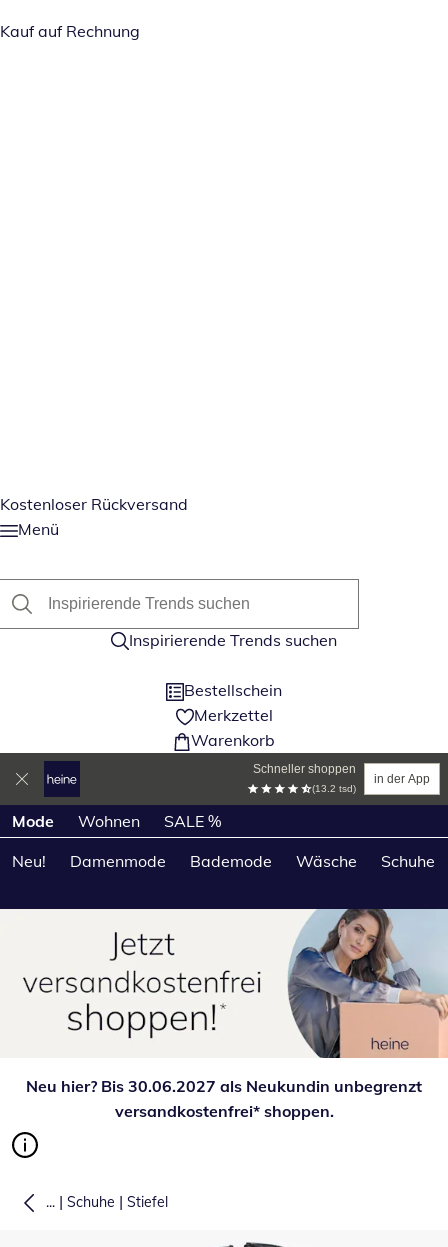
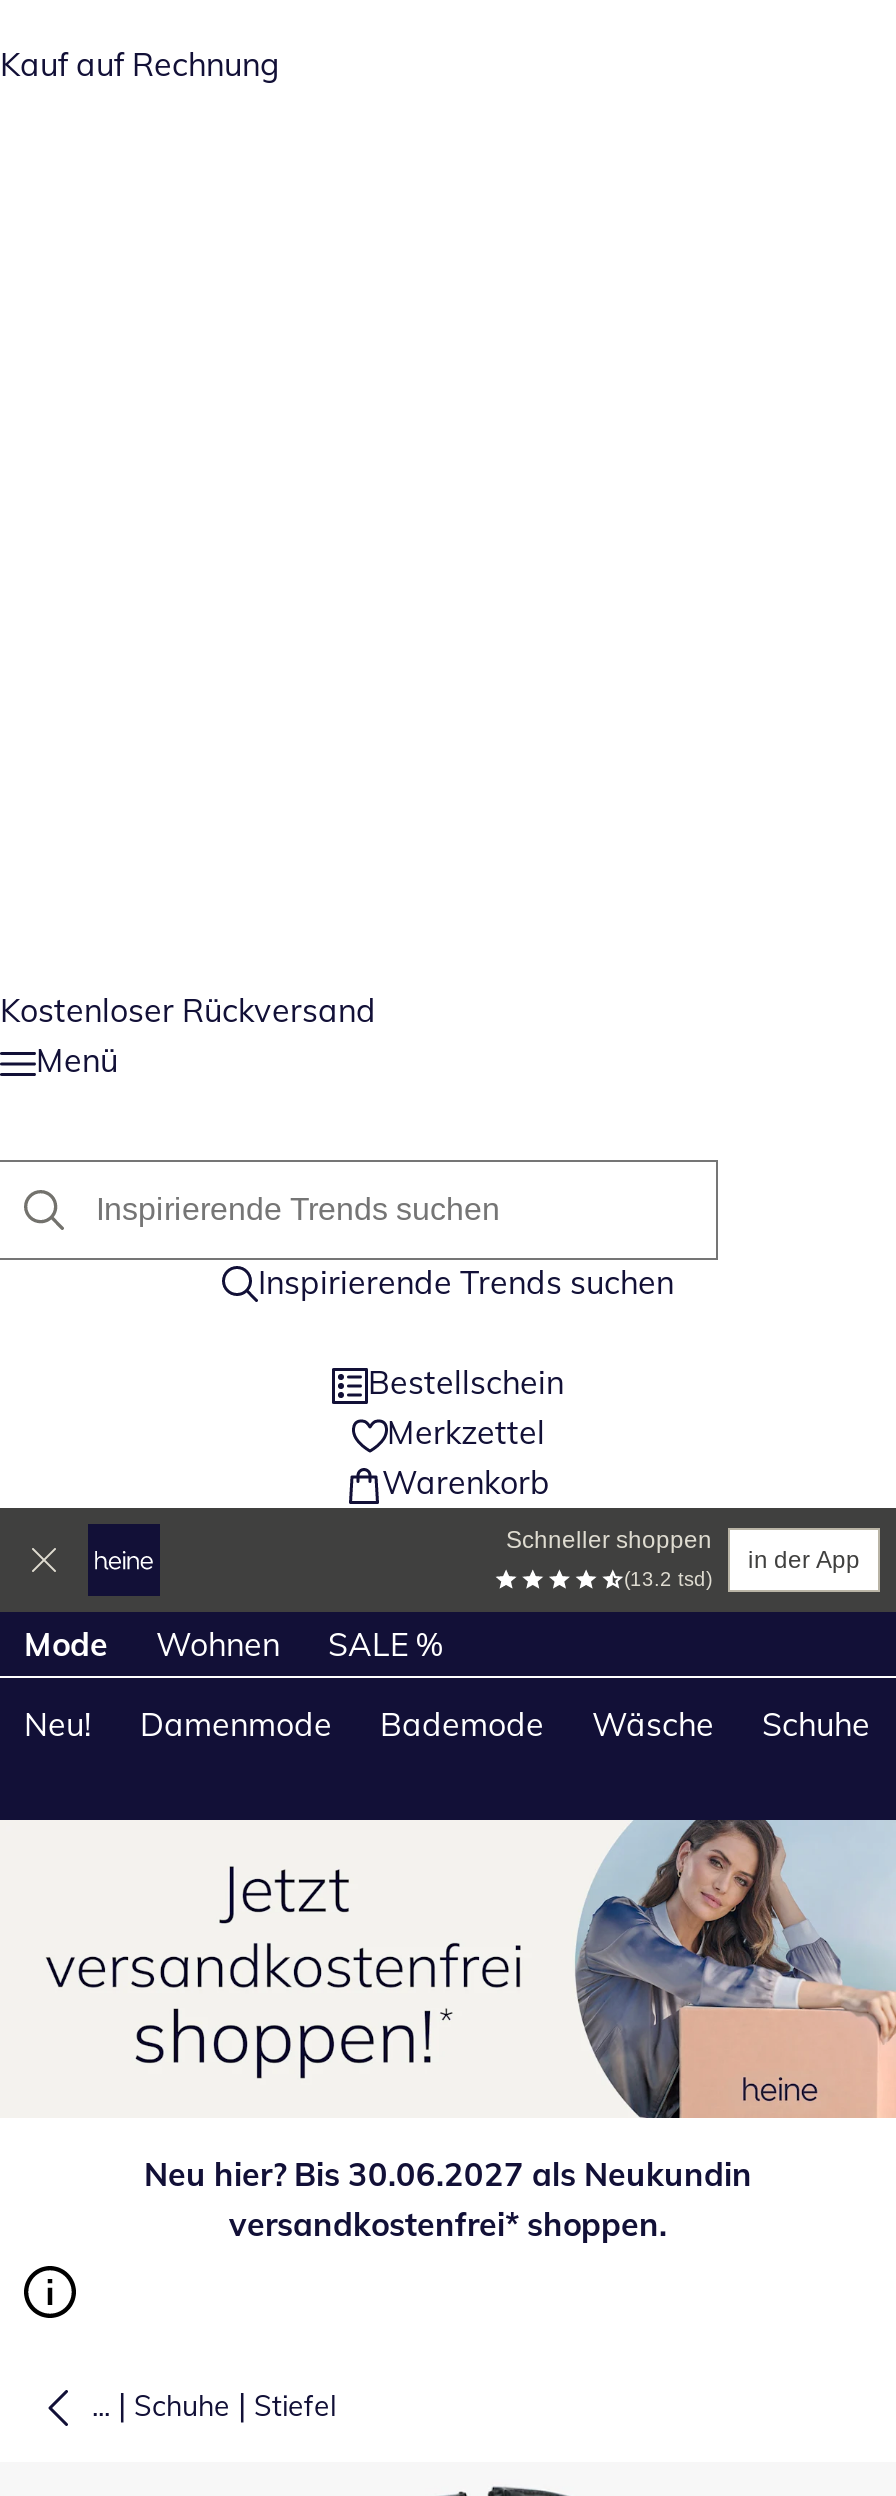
- Neu hier? Bis 30.06.2027 als Neukundin unbegrenzt
+ Neu hier? Bis 30.06.2027 als Neukundin
